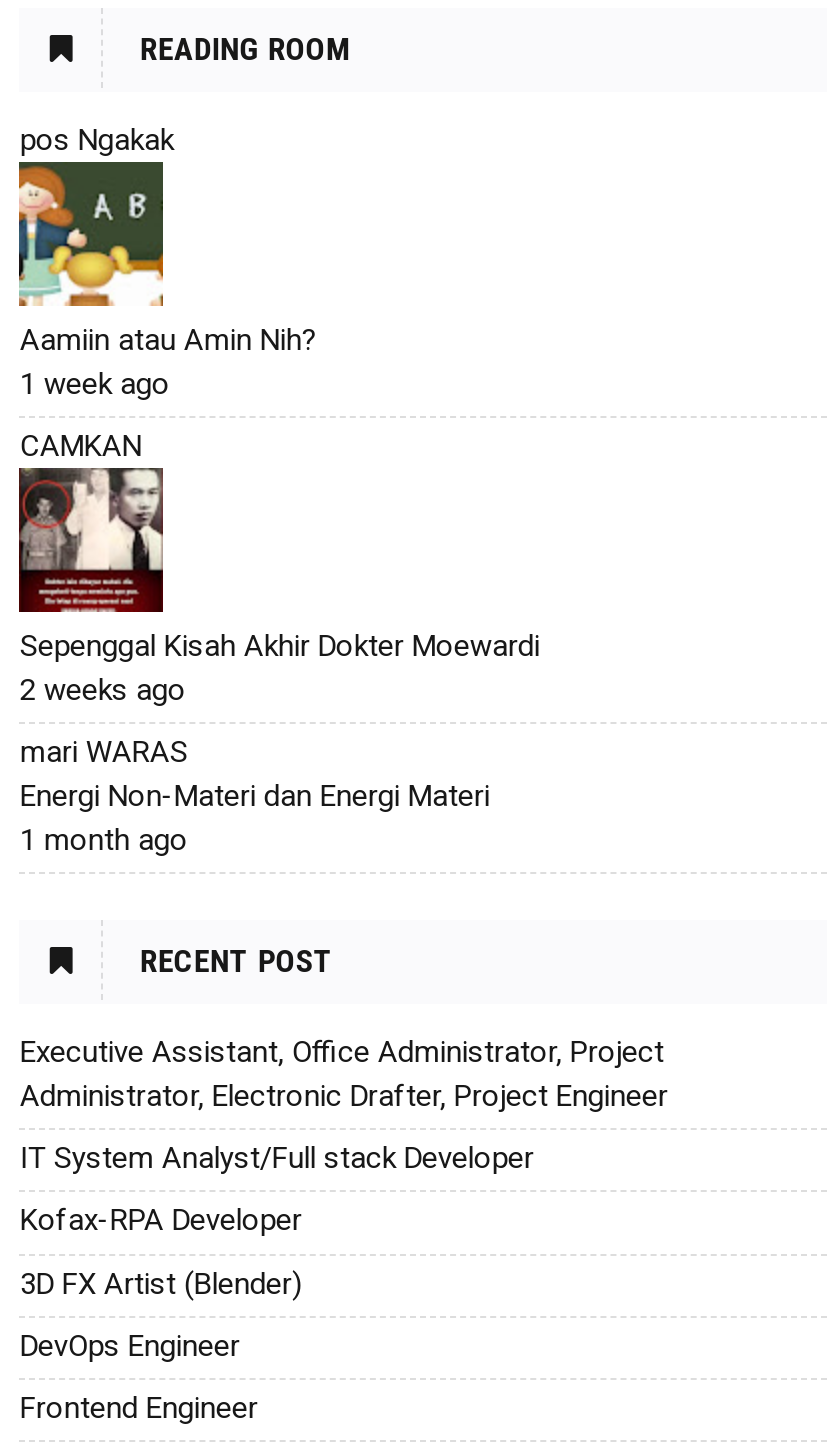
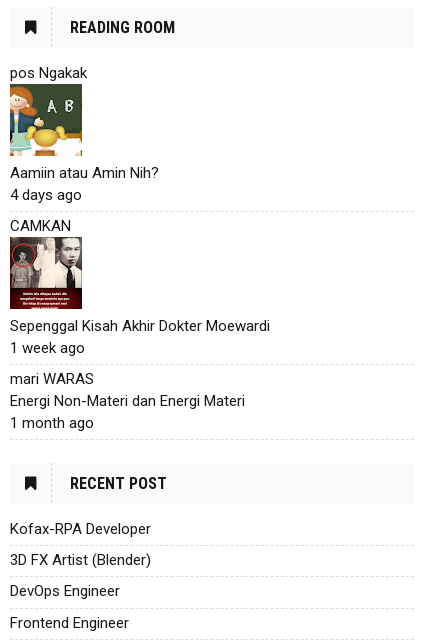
- 1 week ago
+ 4 days ago

- 2 weeks ago
+ 1 week ago

- Executive Assistant, Office Administrator, Project
- Administrator, Electronic Drafter, Project Engineer
- IT System Analyst/Full stack Developer
